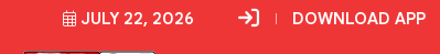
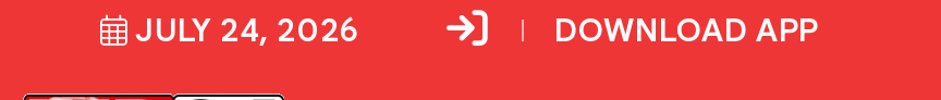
- JULY 22, 2026
+ JULY 24, 2026
